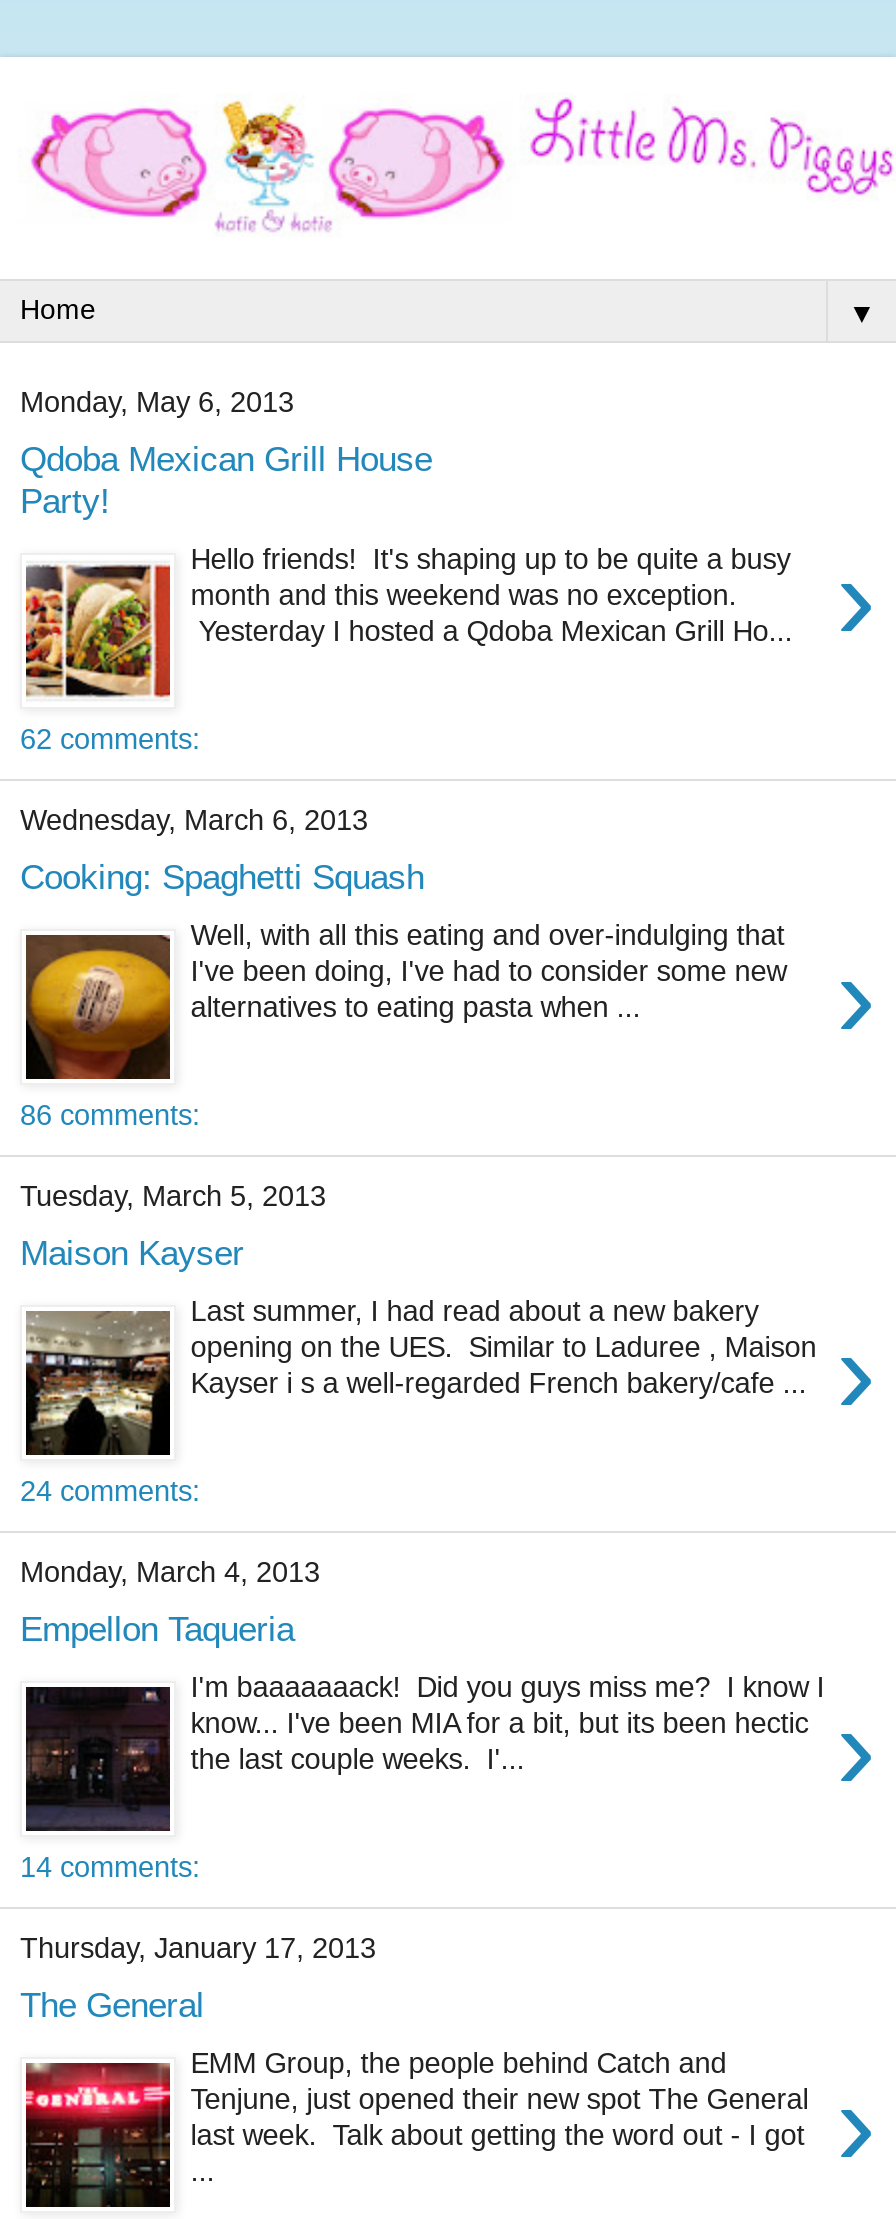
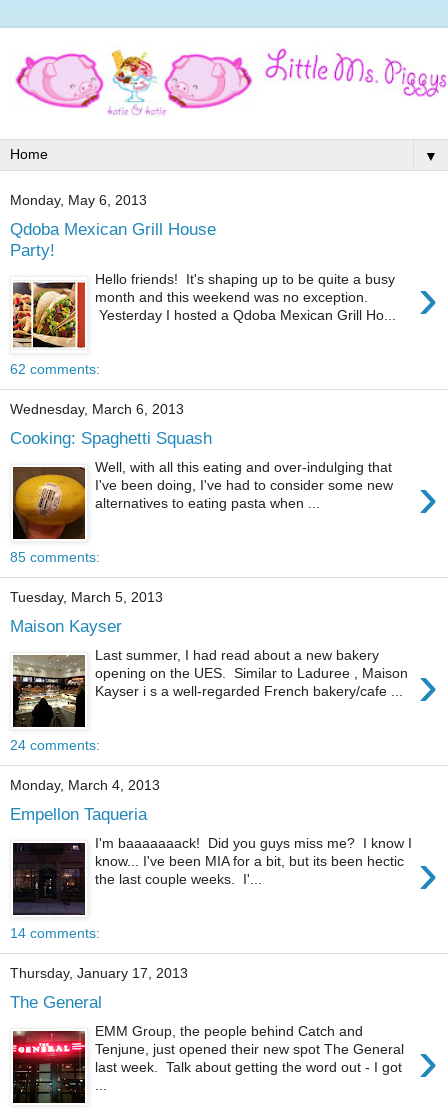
- 86 comments:
+ 85 comments:
